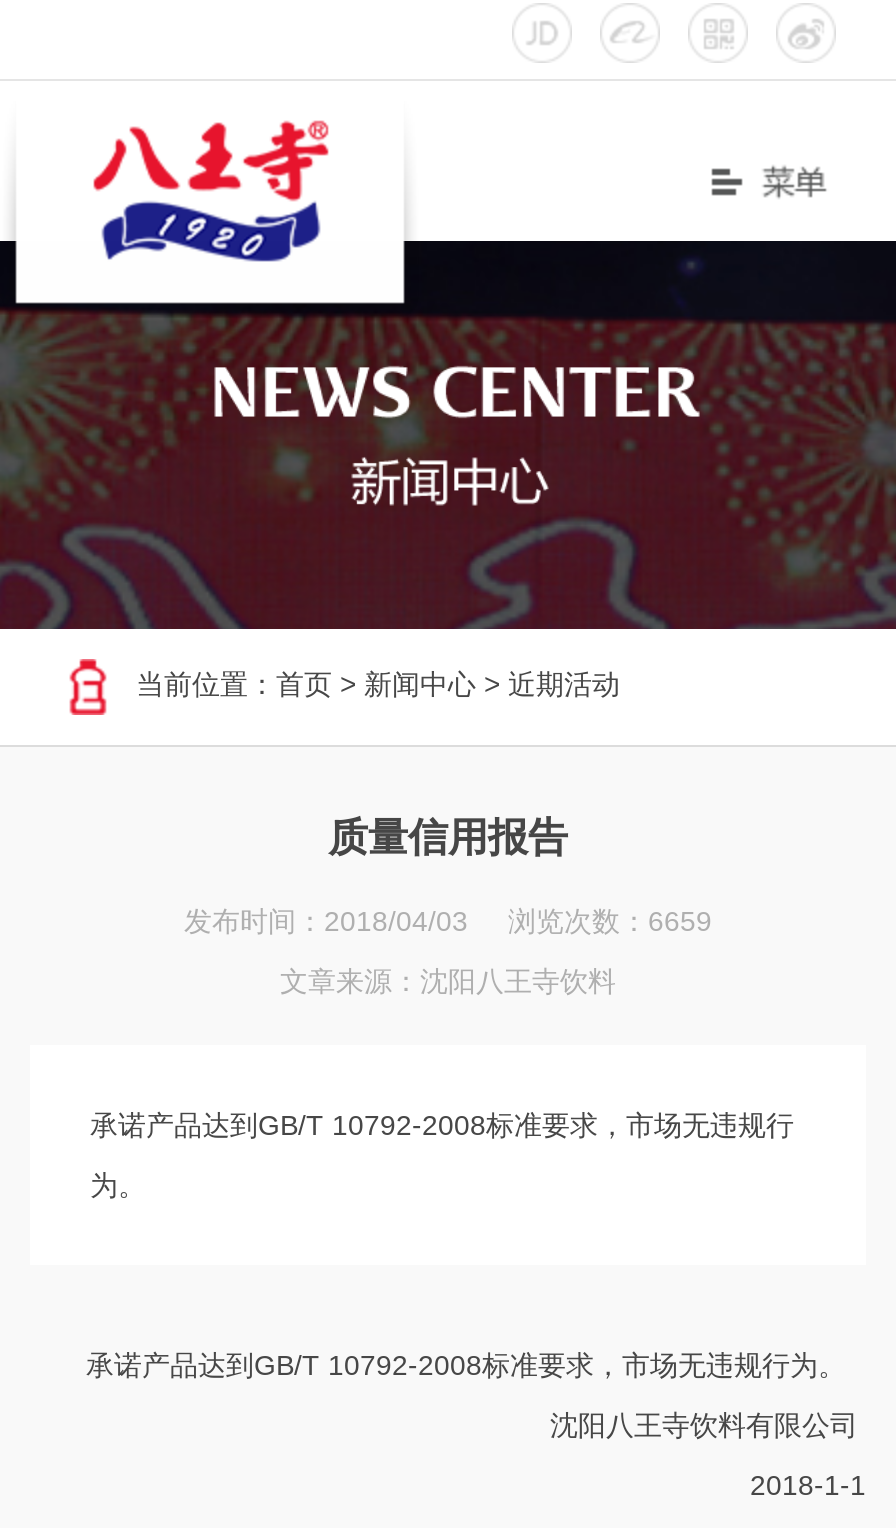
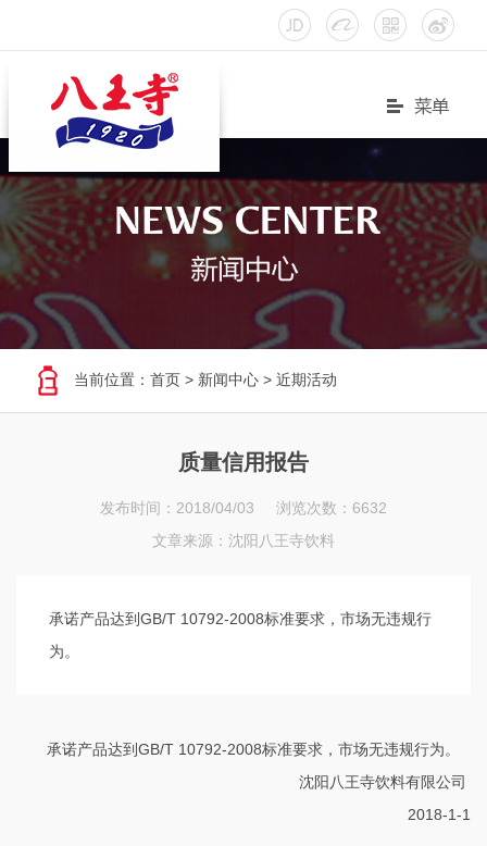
- 发布时间：2018/04/03 浏览次数：6659
+ 发布时间：2018/04/03 浏览次数：6632
